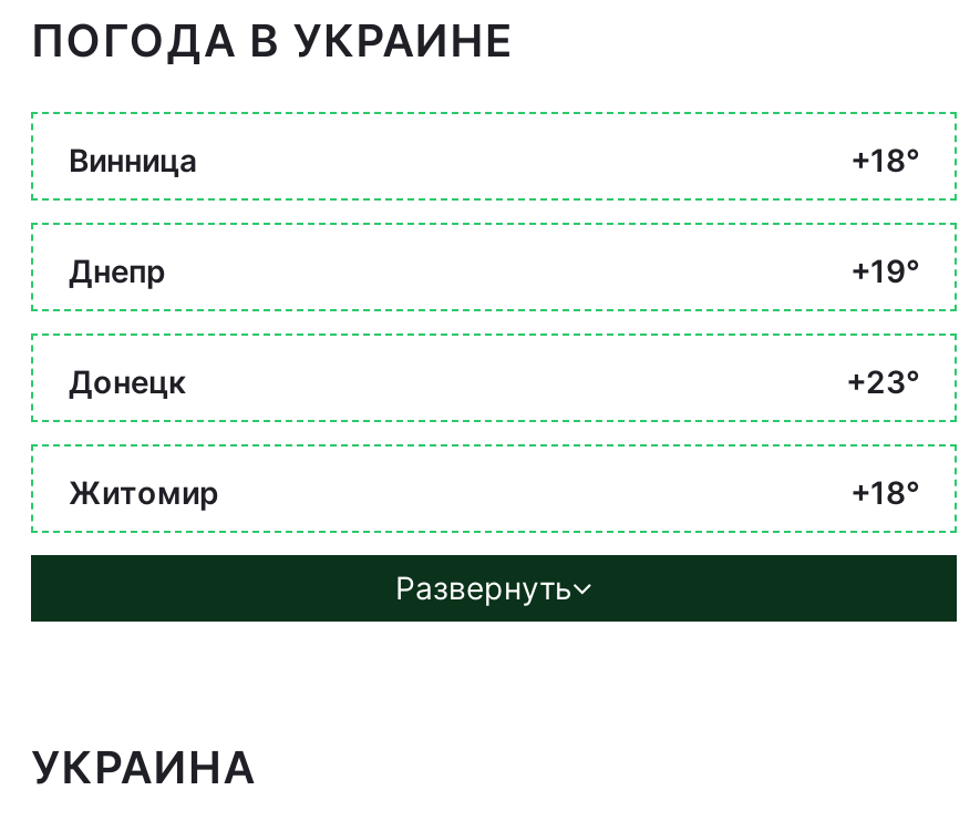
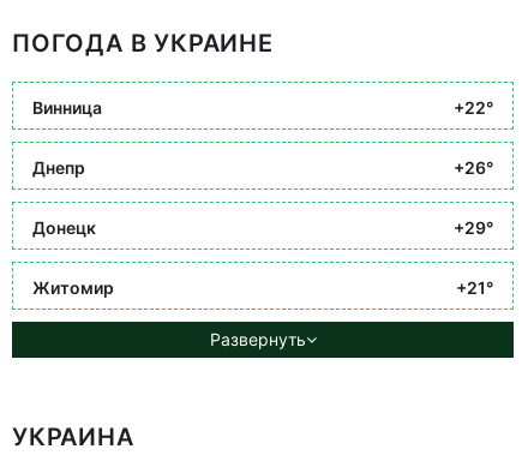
- +18°
+ +22°

- +19°
+ +26°

- +23°
+ +29°

- +18°
+ +21°
